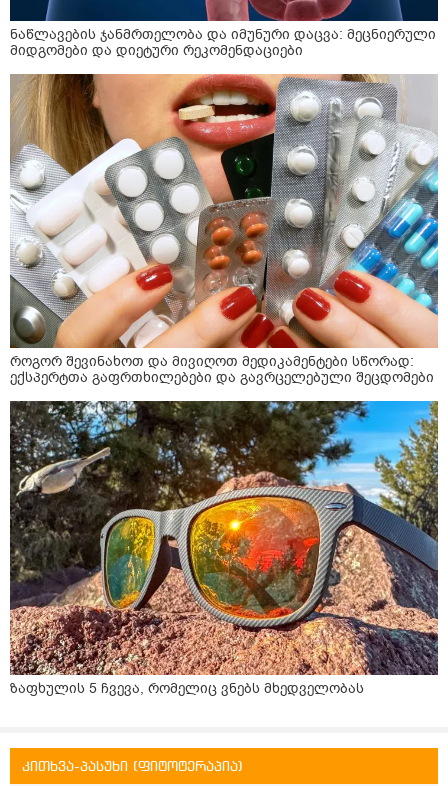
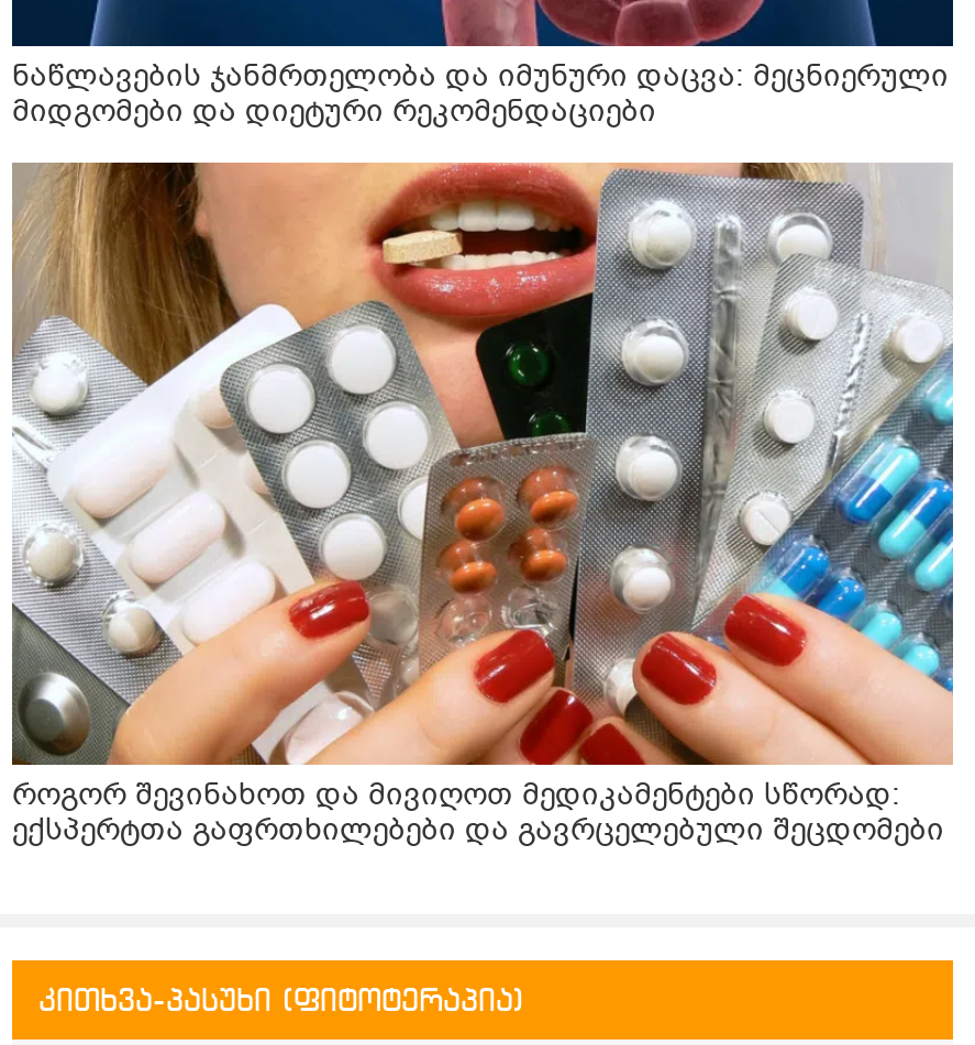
- [image]
- ზაფხულის 5 ჩვევა, რომელიც ვნებს მხედველობას
